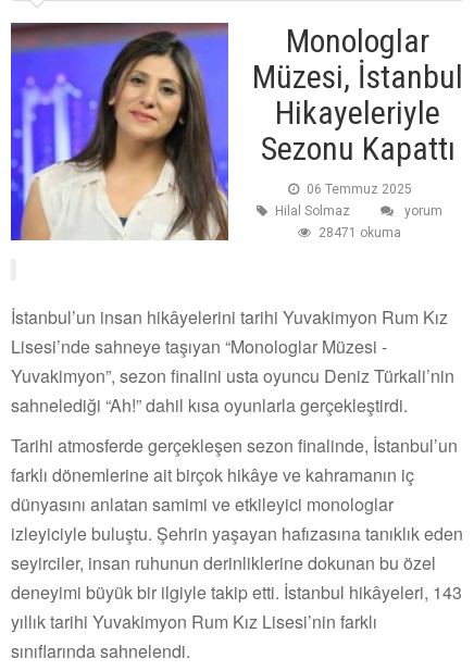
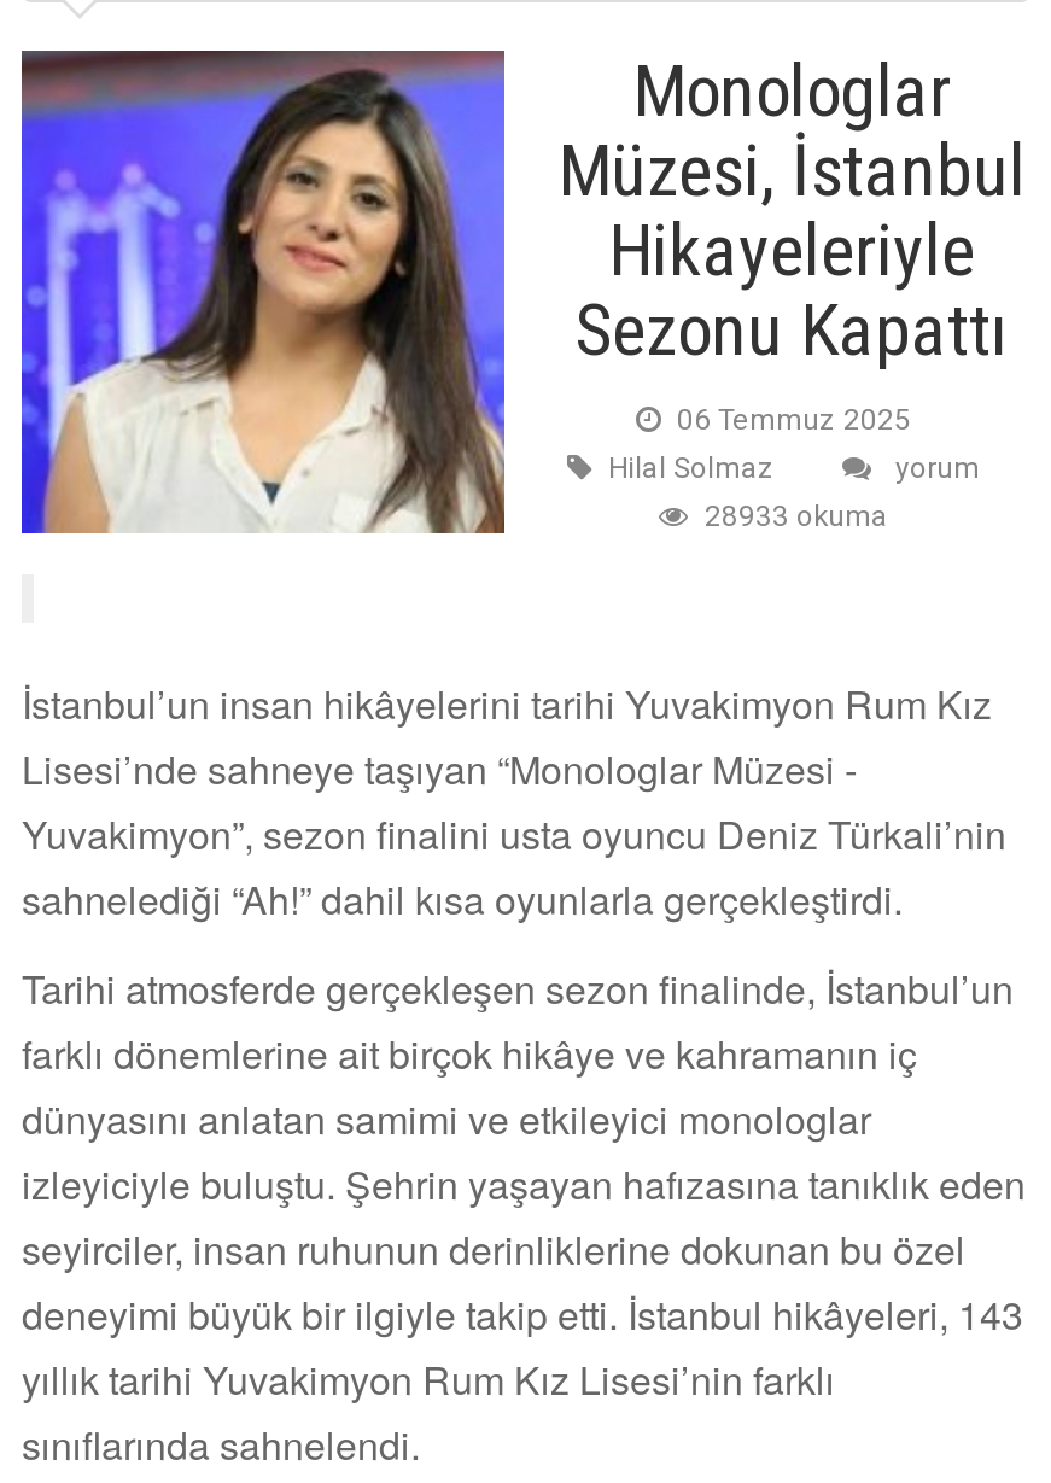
- 28471 okuma
+ 28933 okuma
